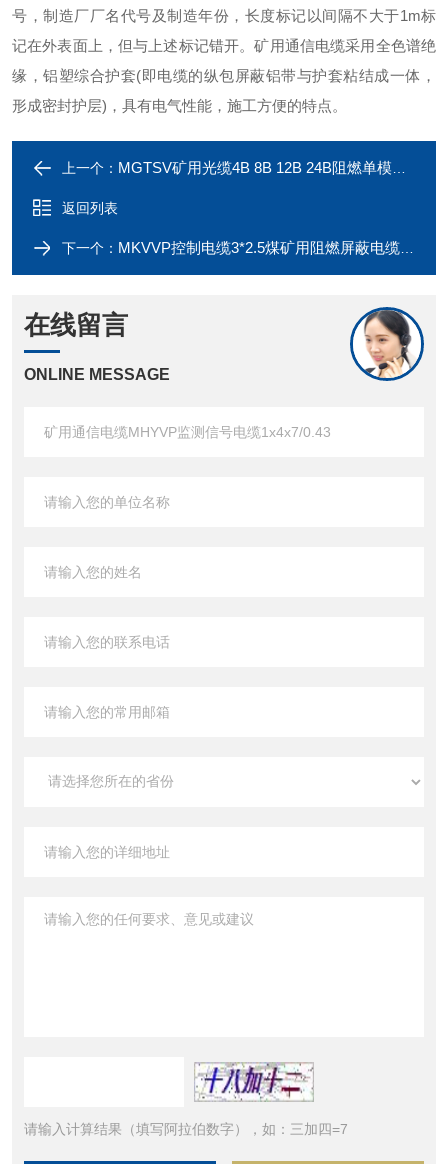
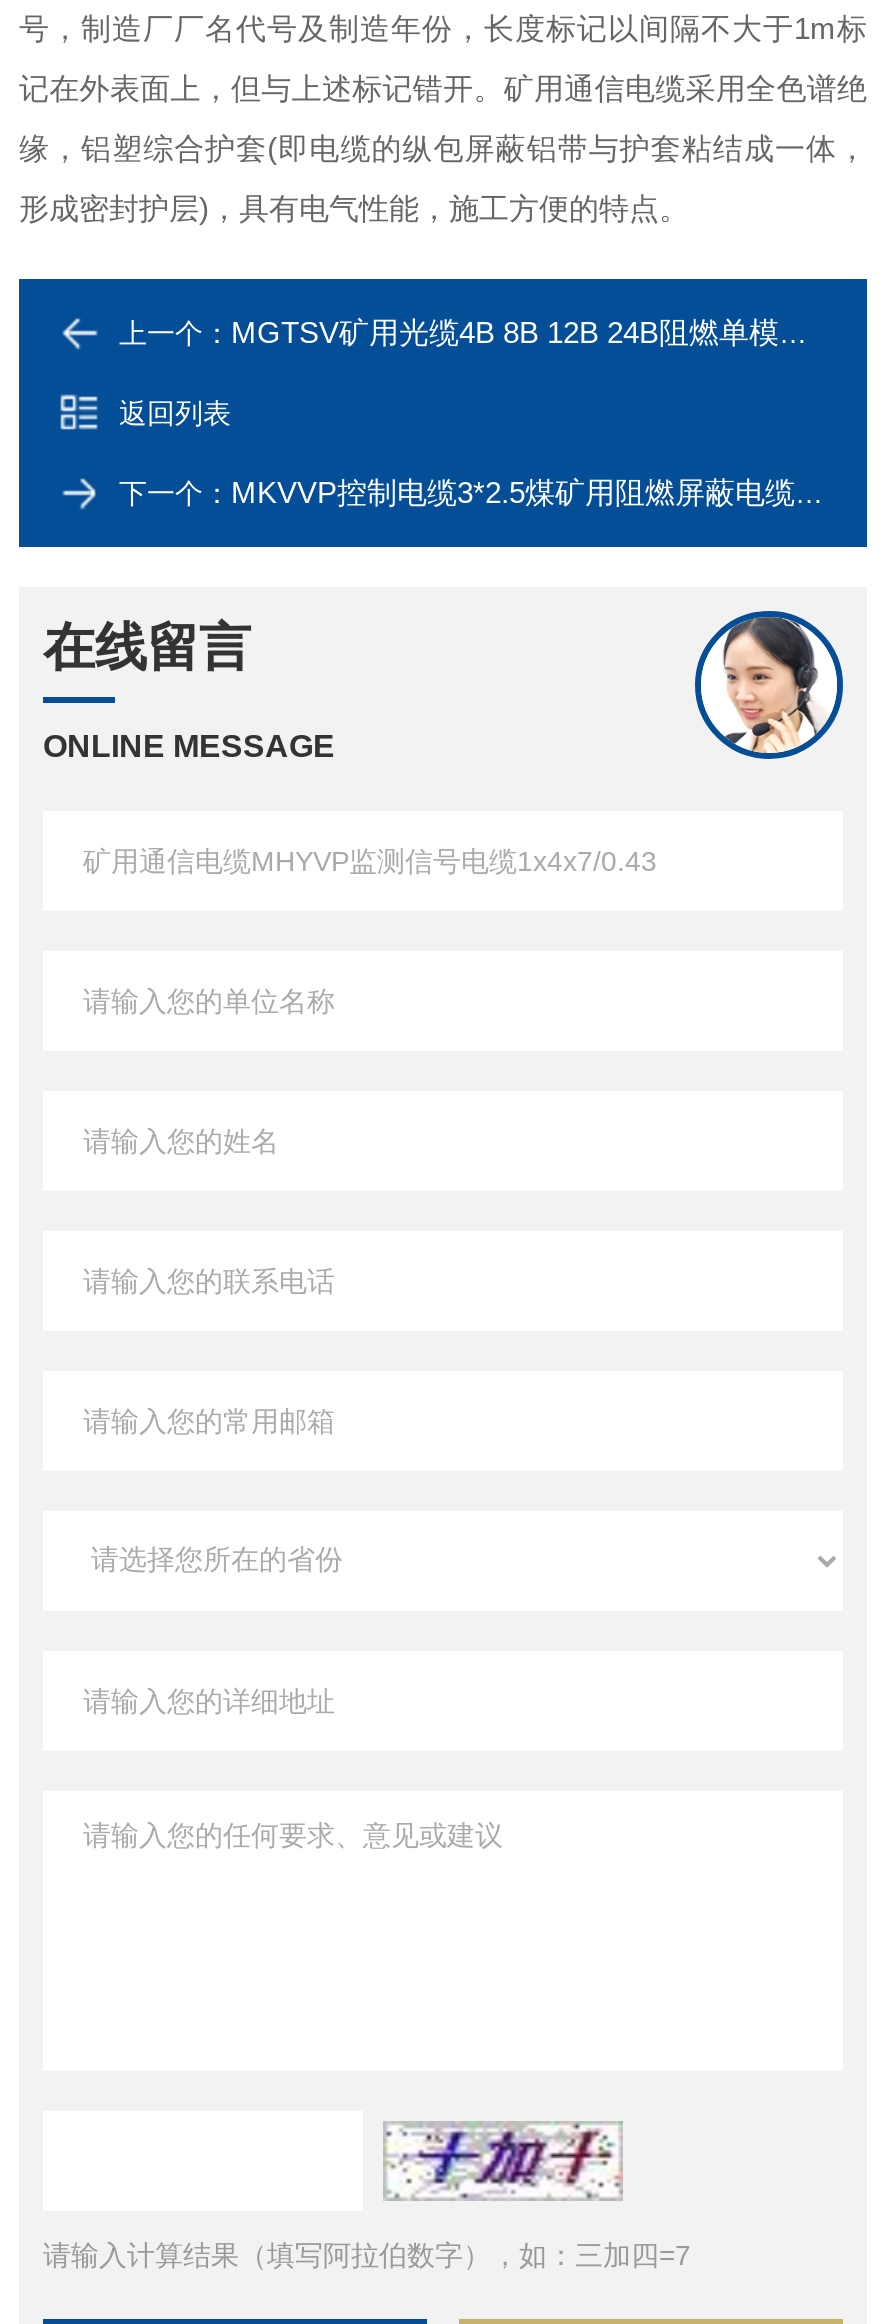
- [image]
+ [image]
